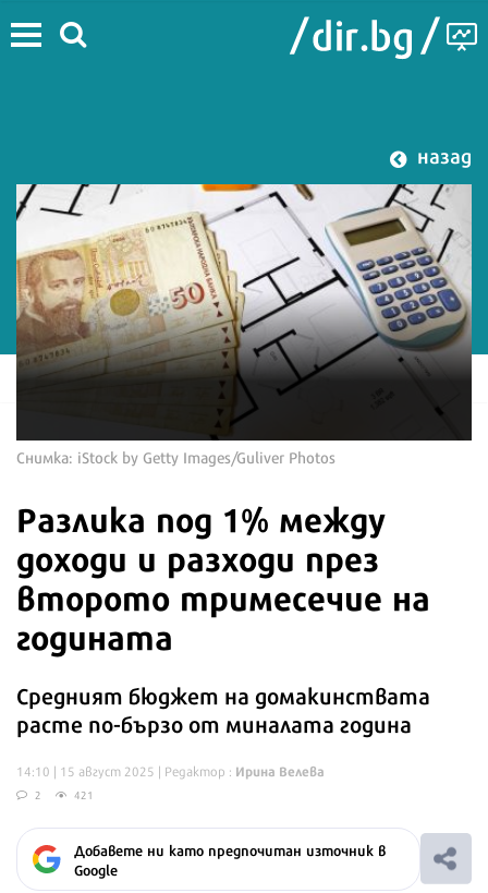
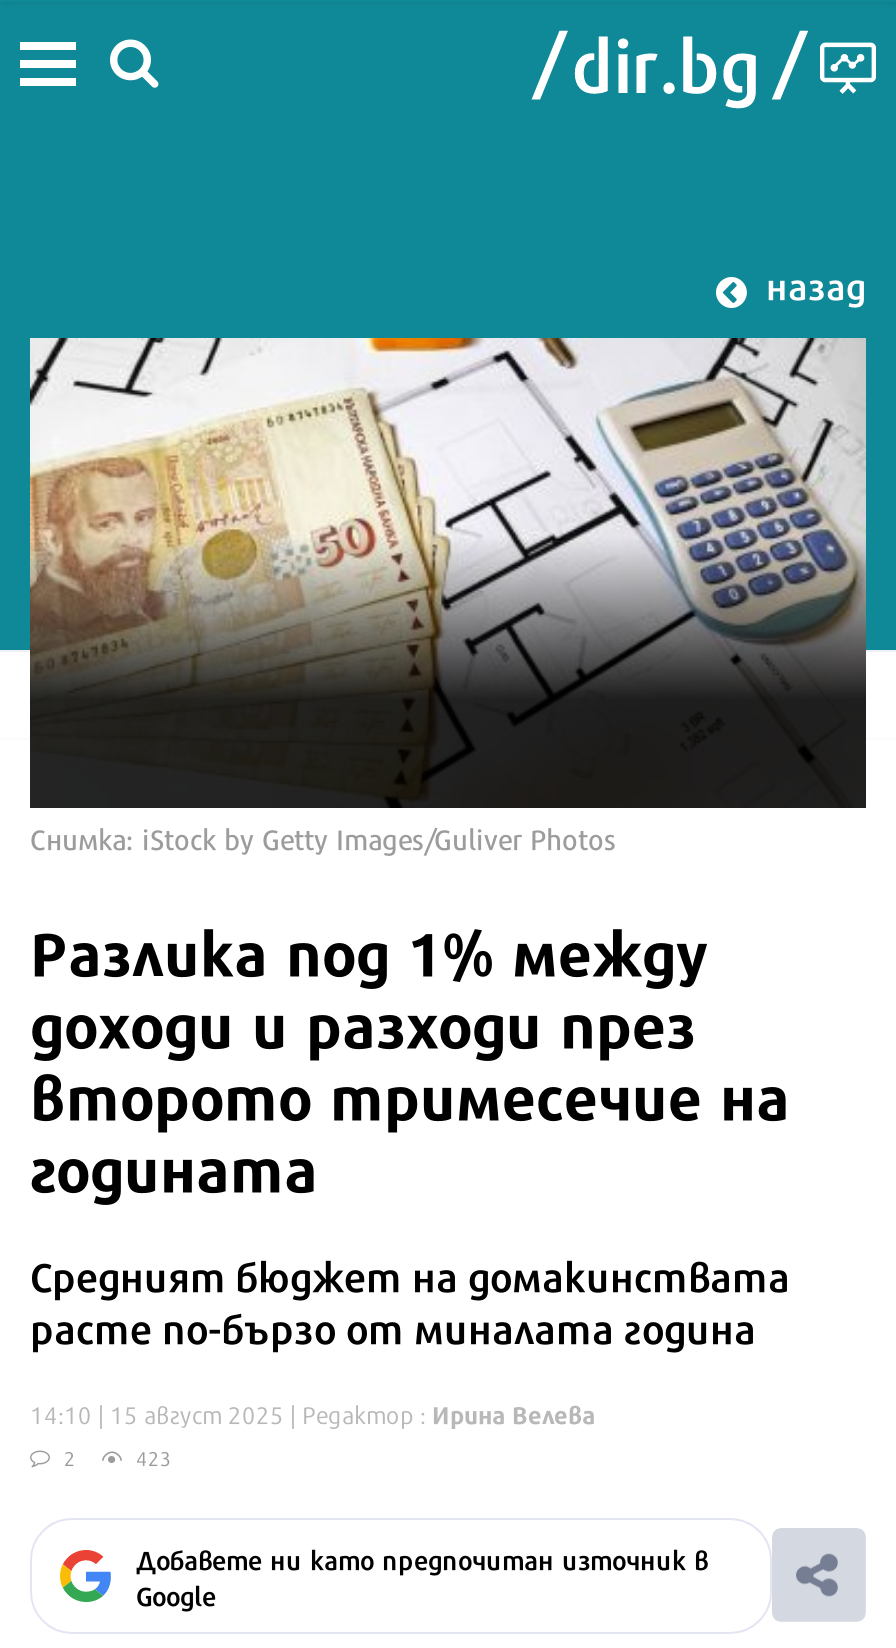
- 2 421
+ 2 423
